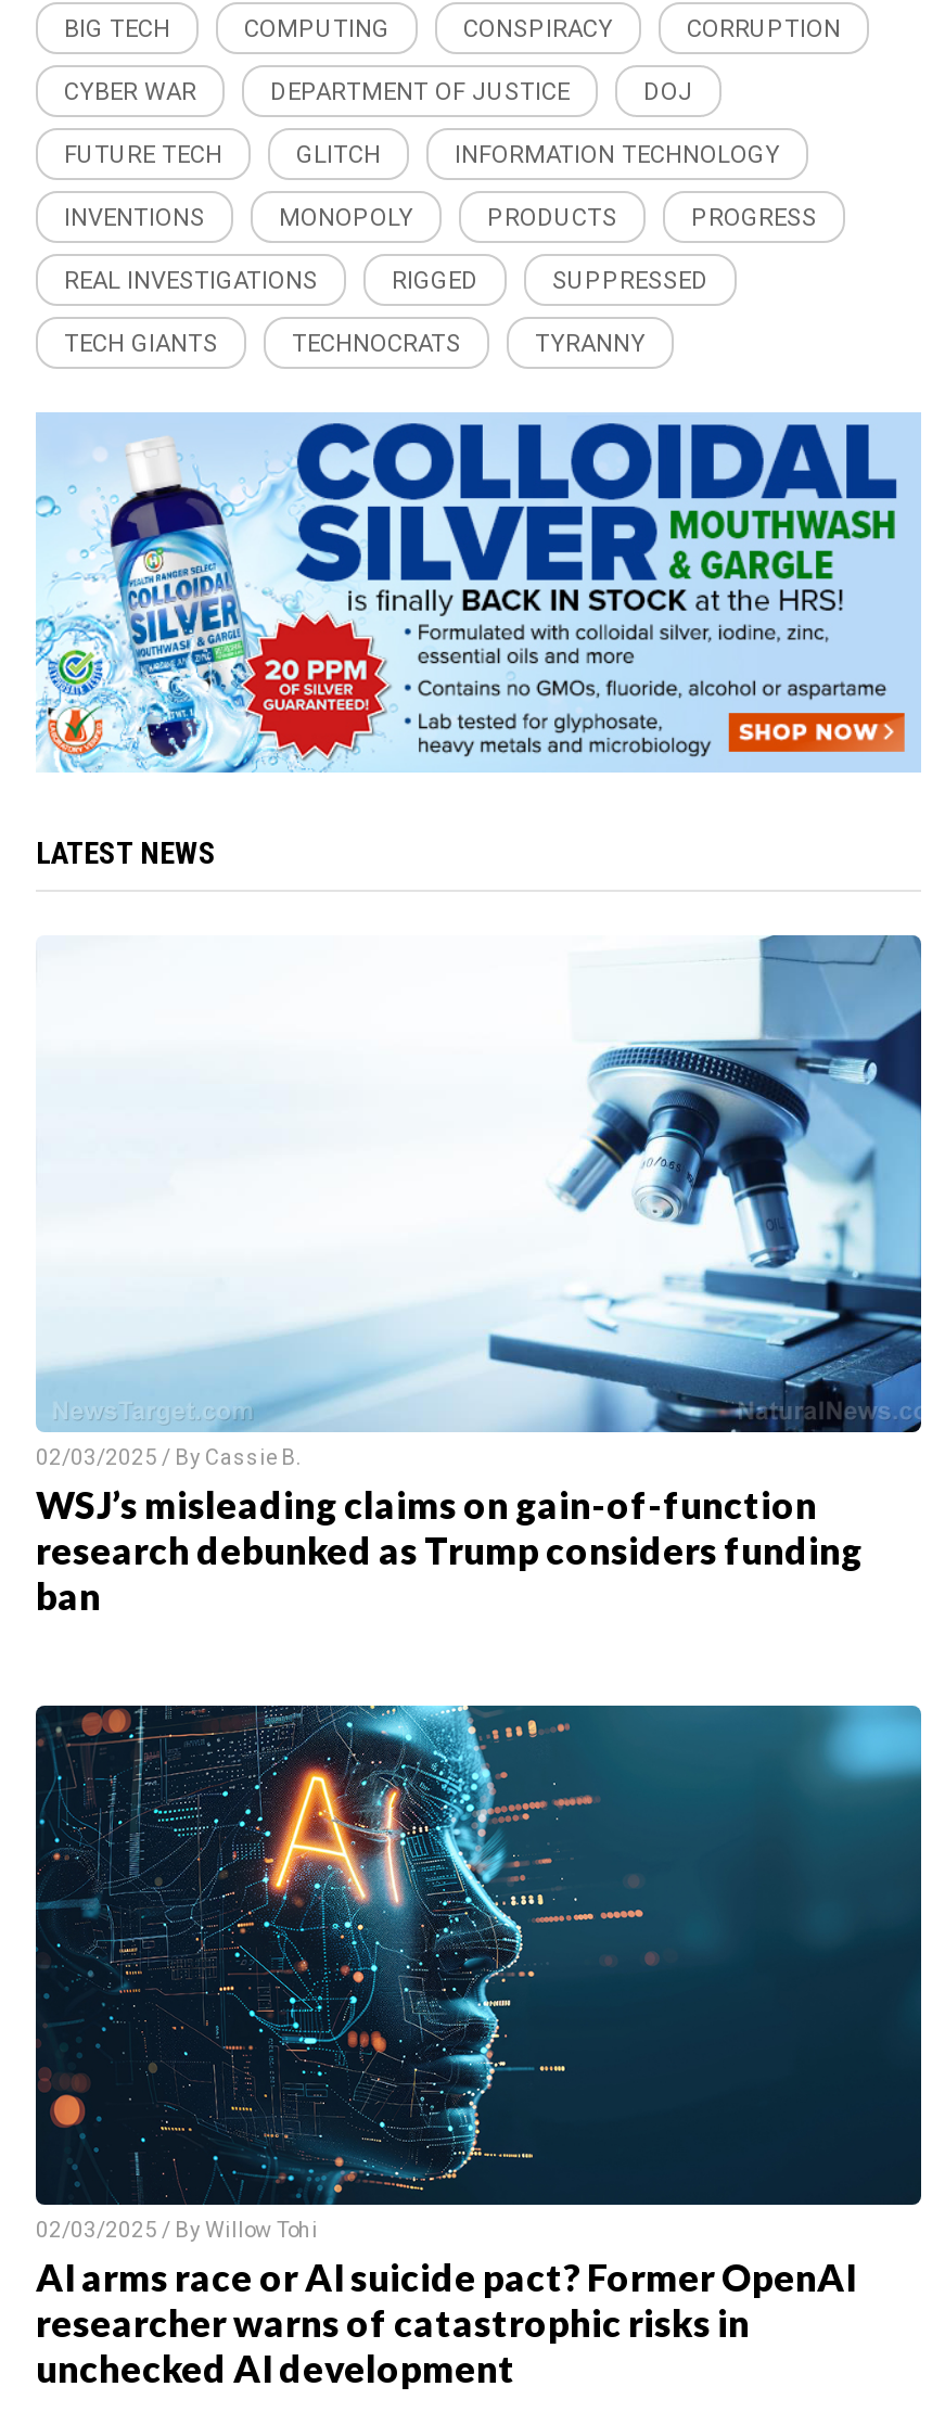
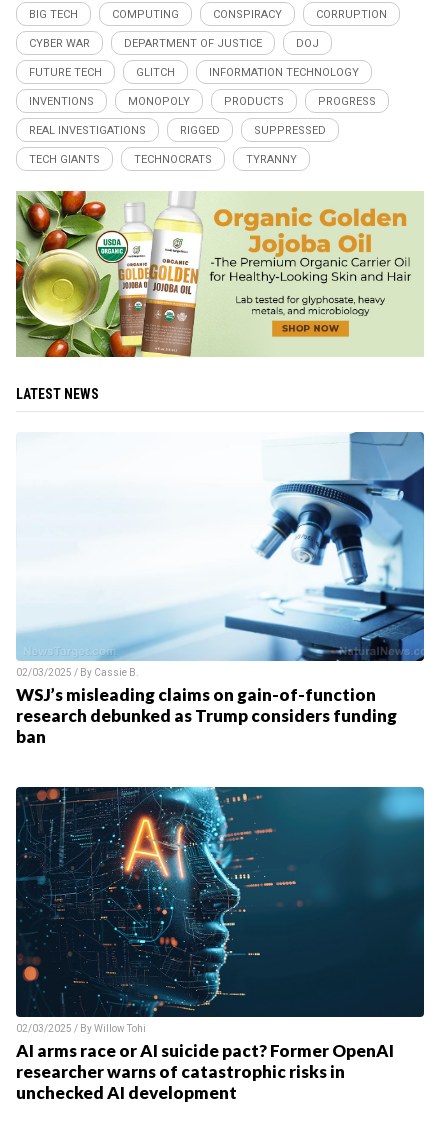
- [image]
+ [image]
